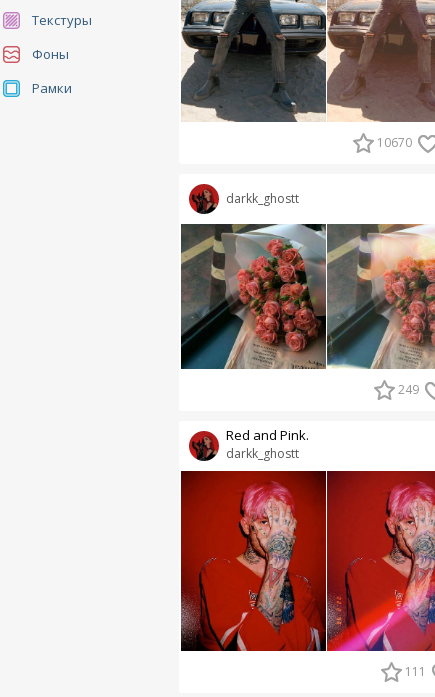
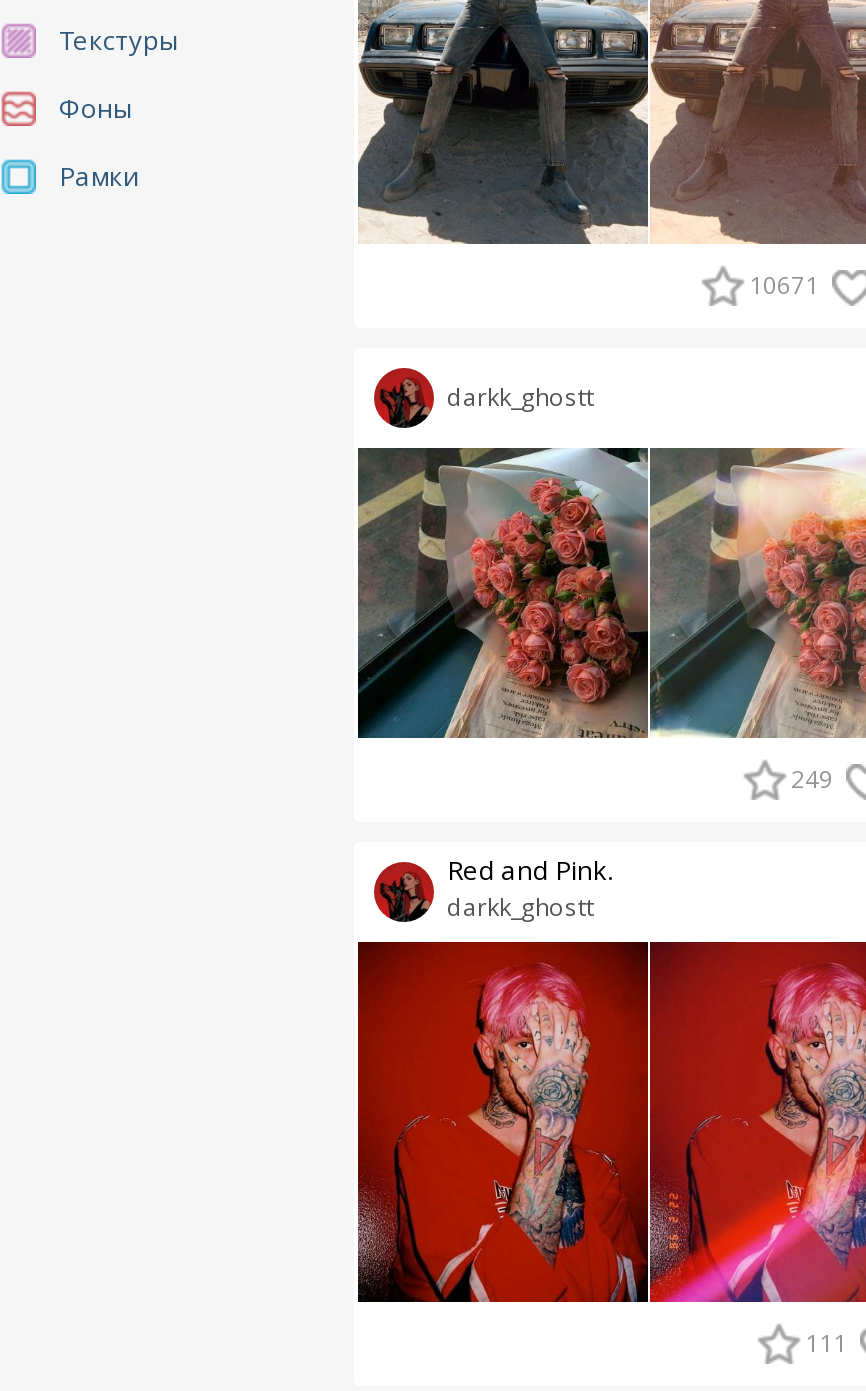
- 10670
+ 10671
